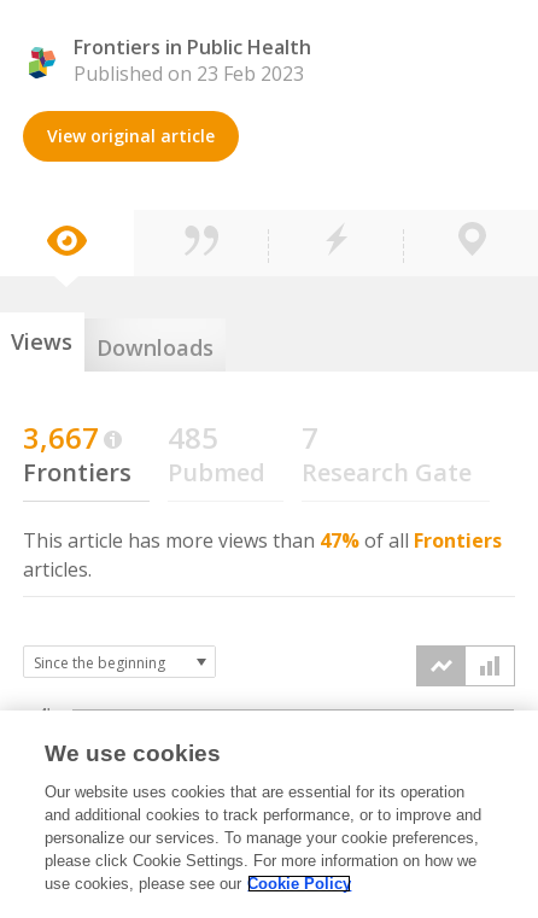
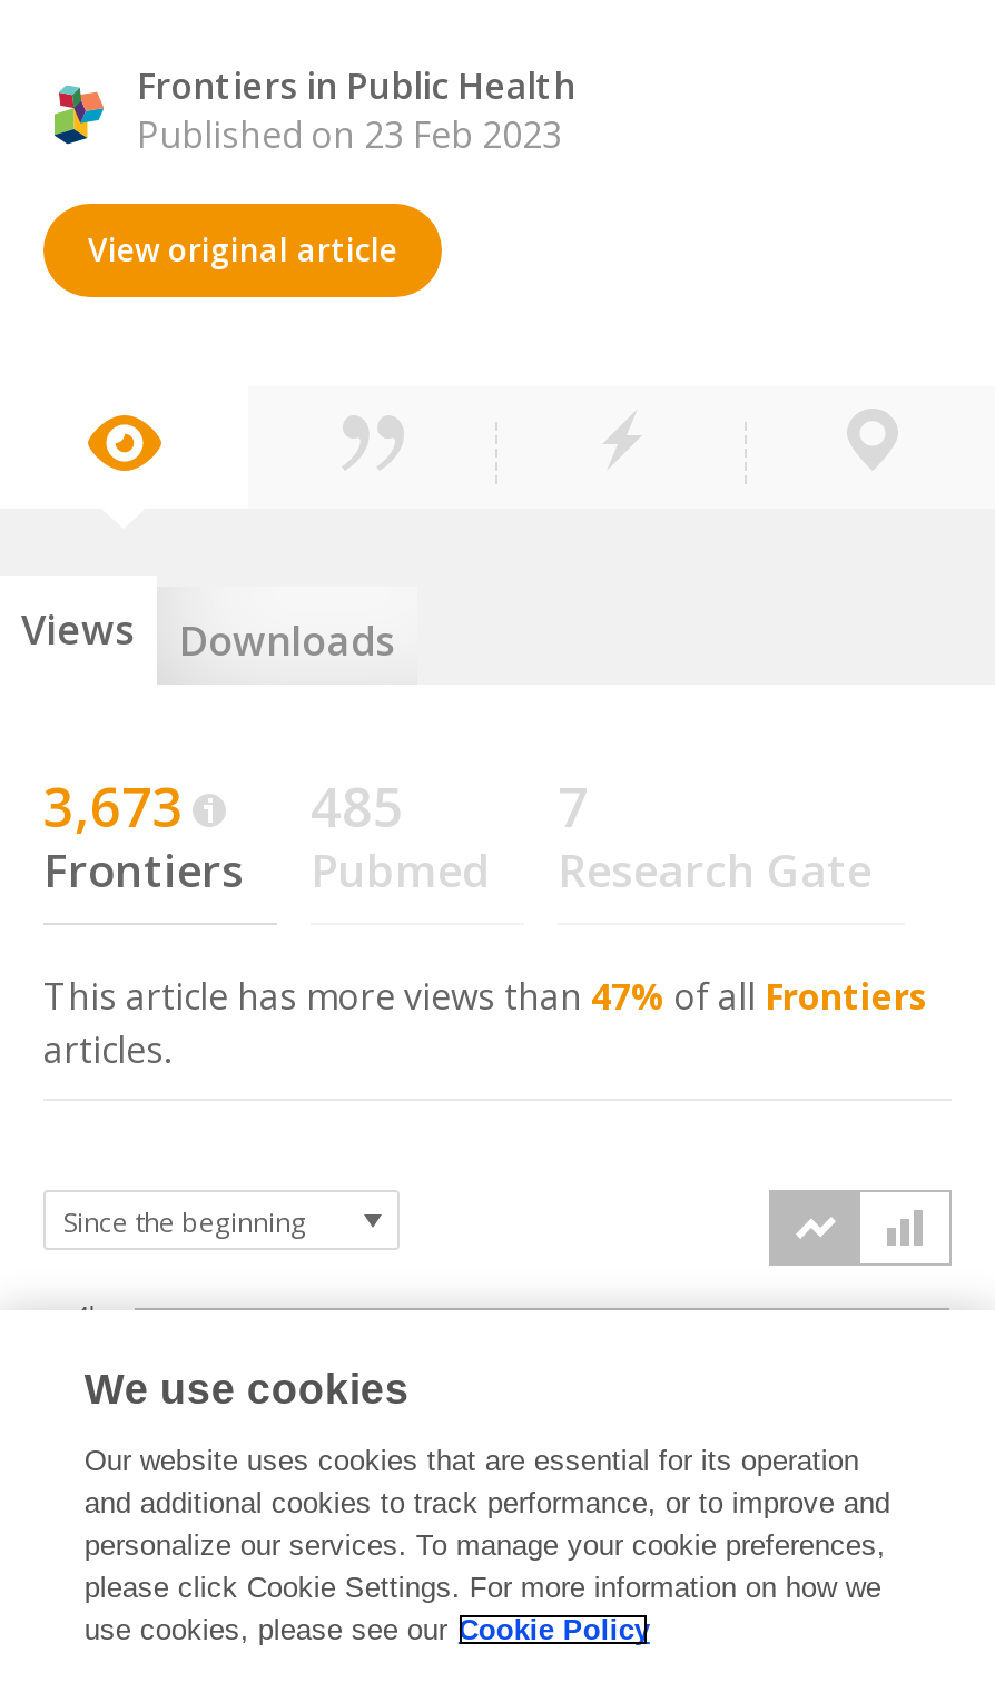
- 3,667
+ 3,673
